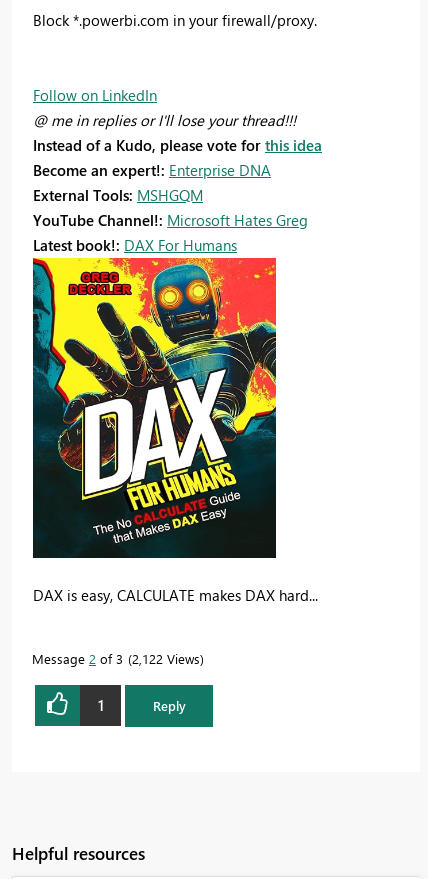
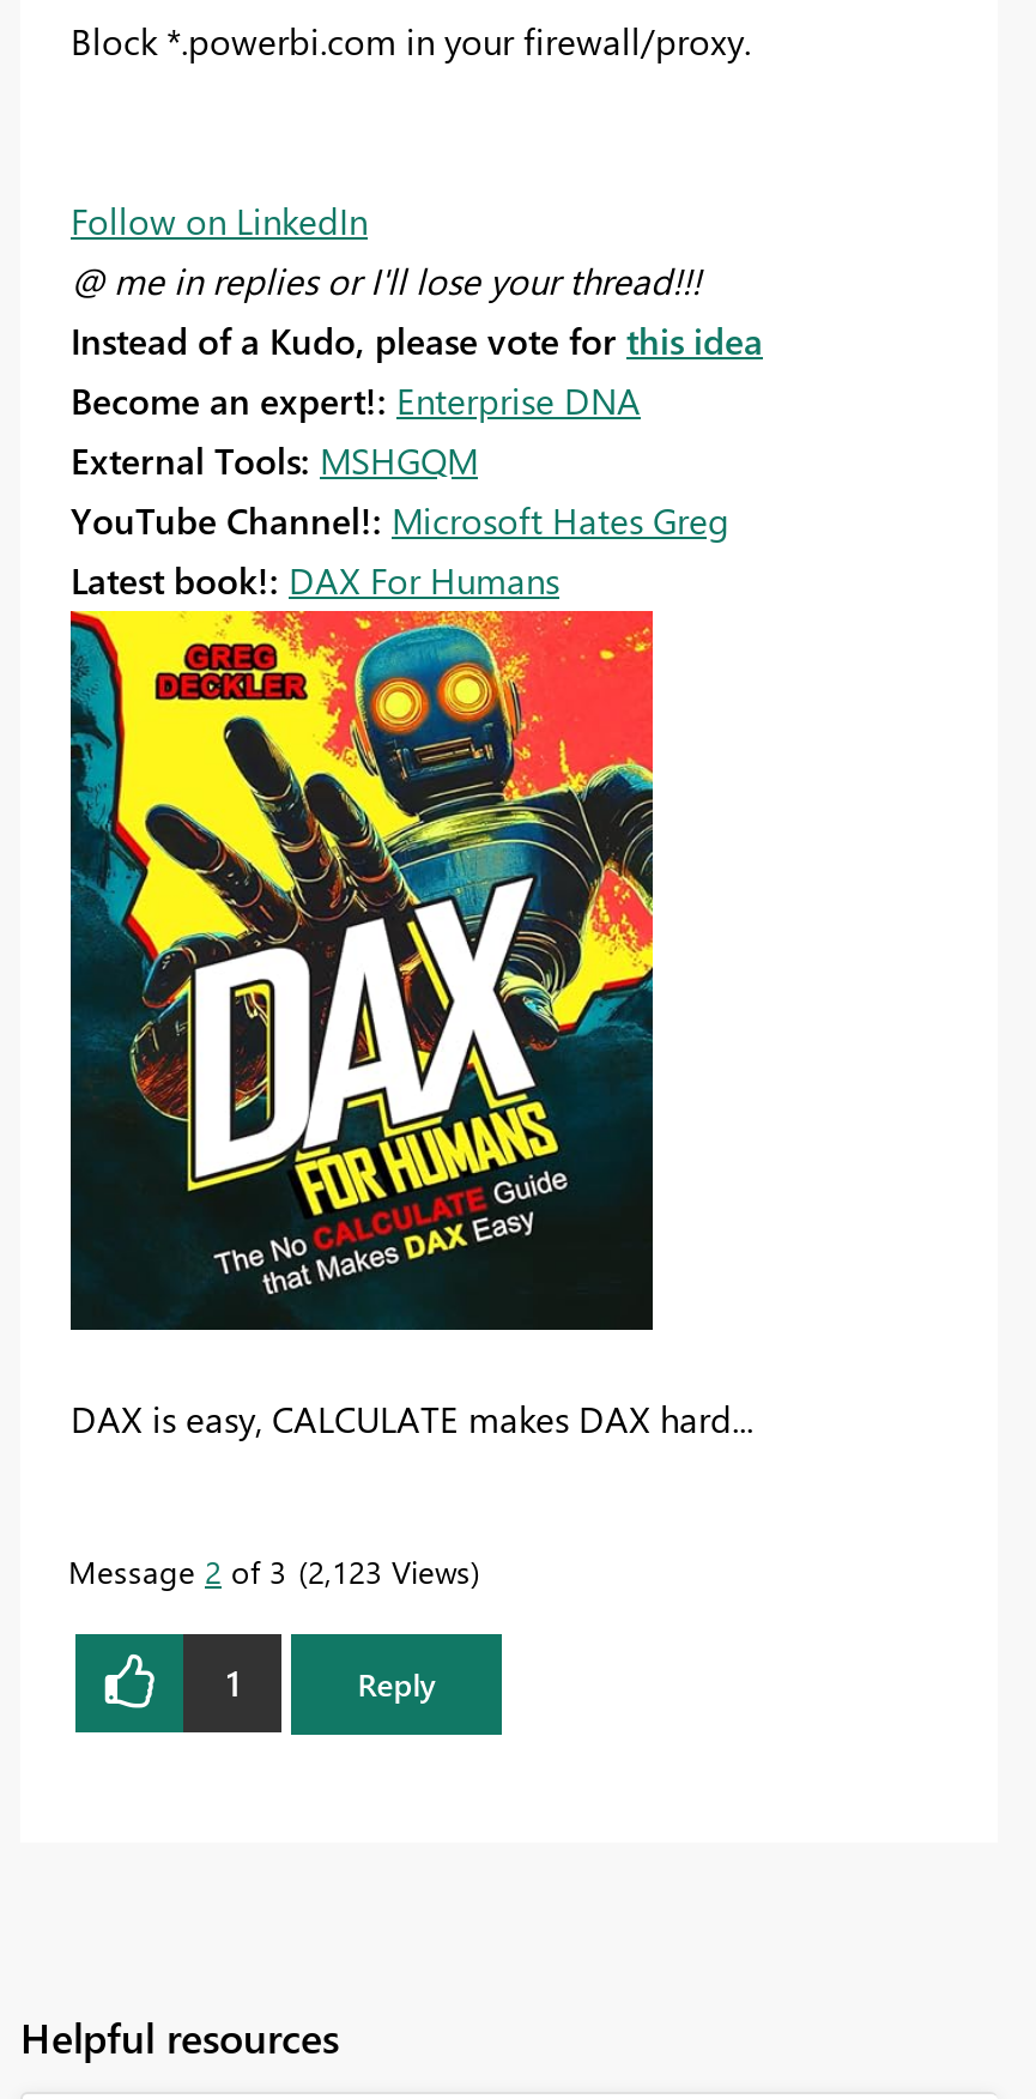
- Message 2 of 3 2,122 Views
+ Message 2 of 3 2,123 Views
